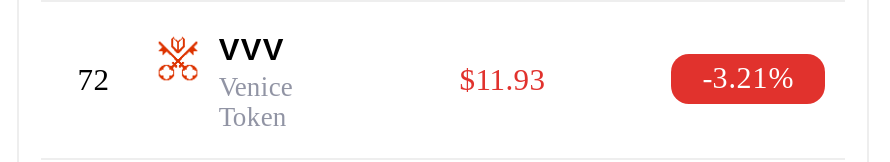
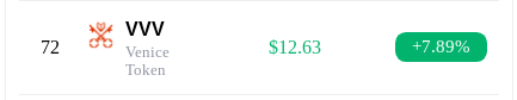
- $11.93
+ $12.63

- -3.21%
+ +7.89%
